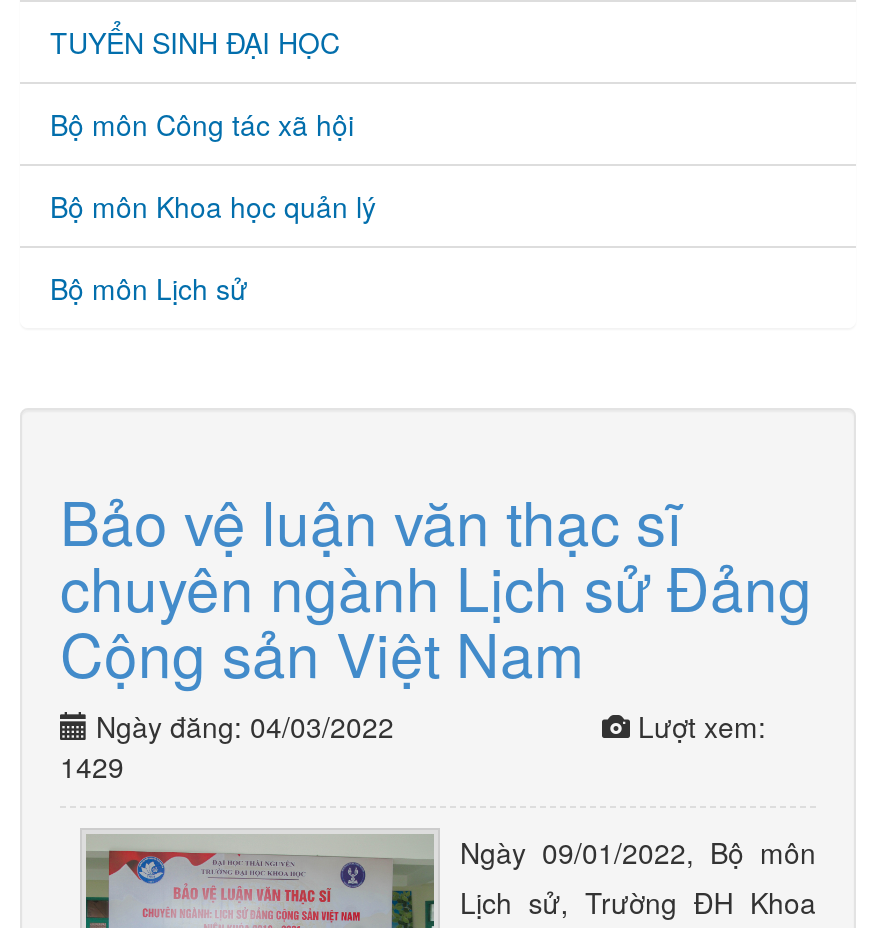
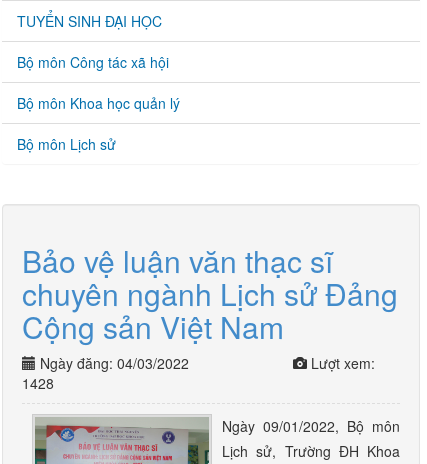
- 1429
+ 1428
